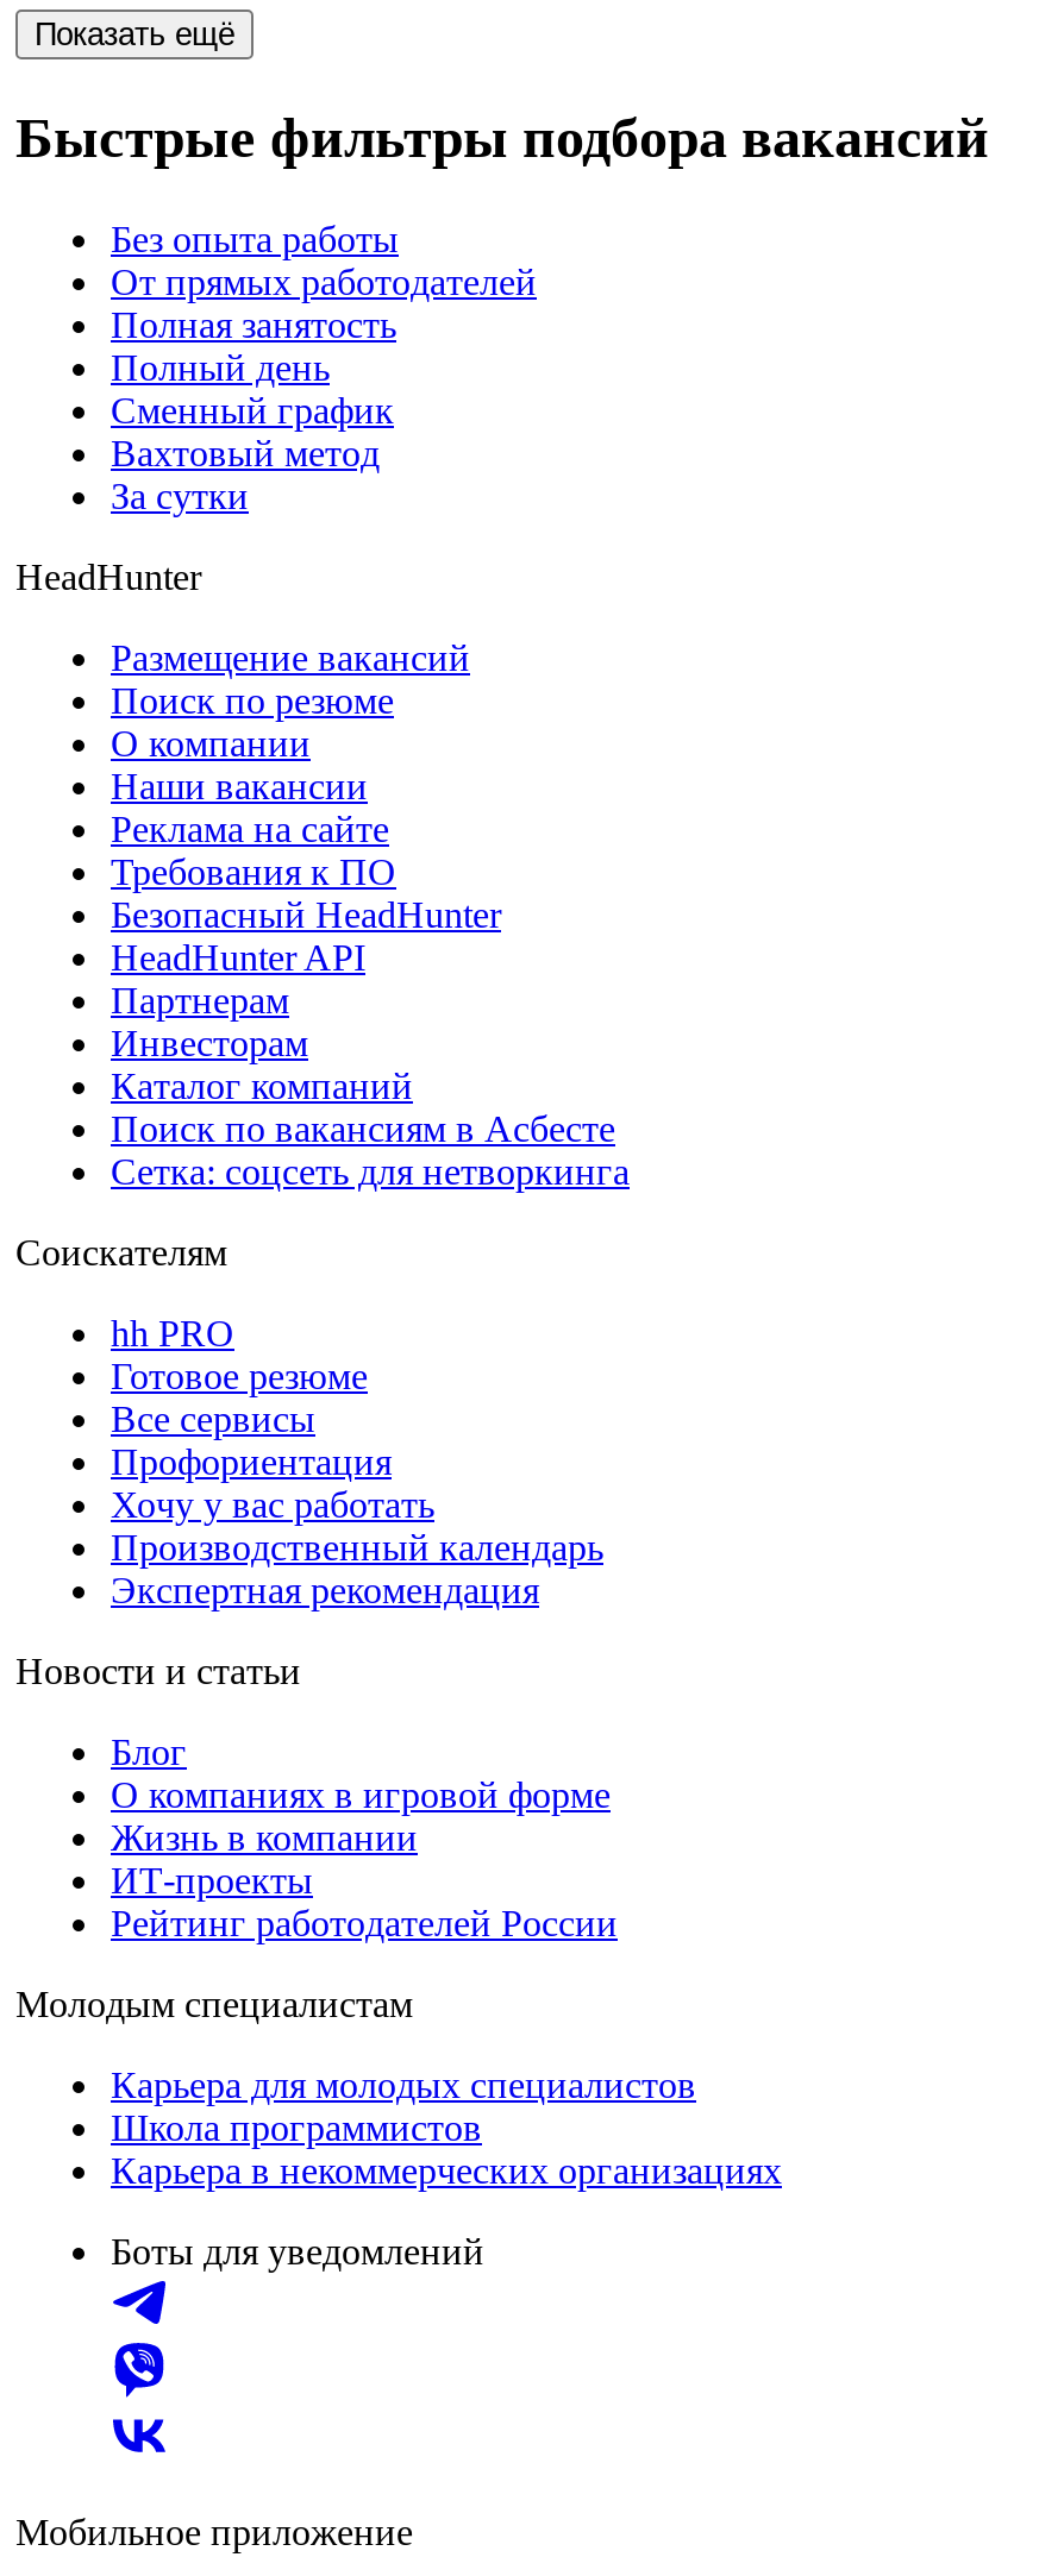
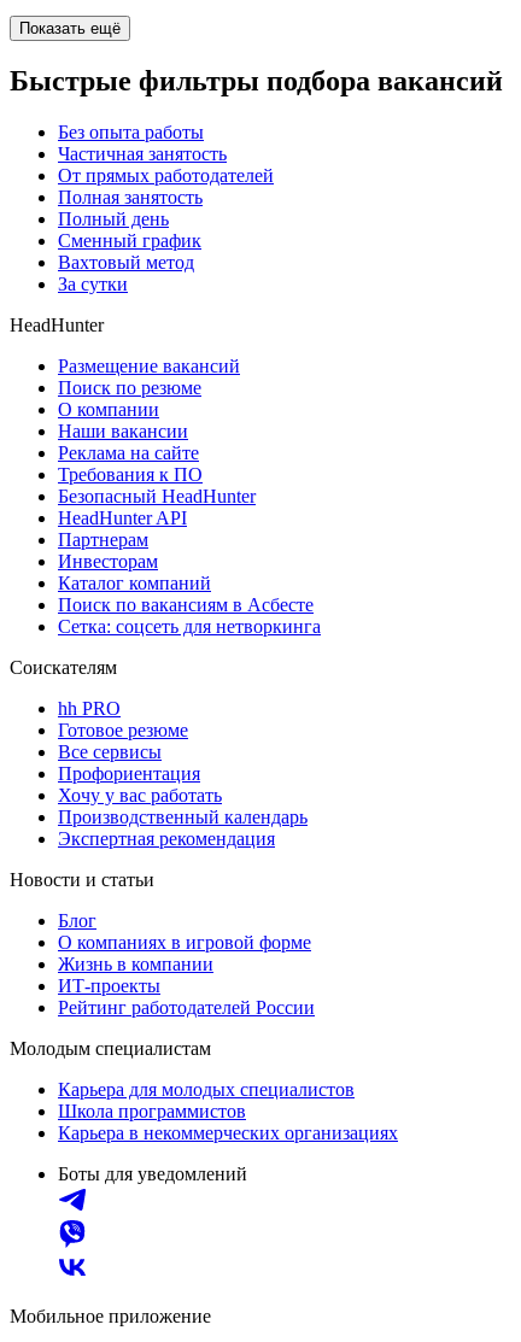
+ Частичная занятость
